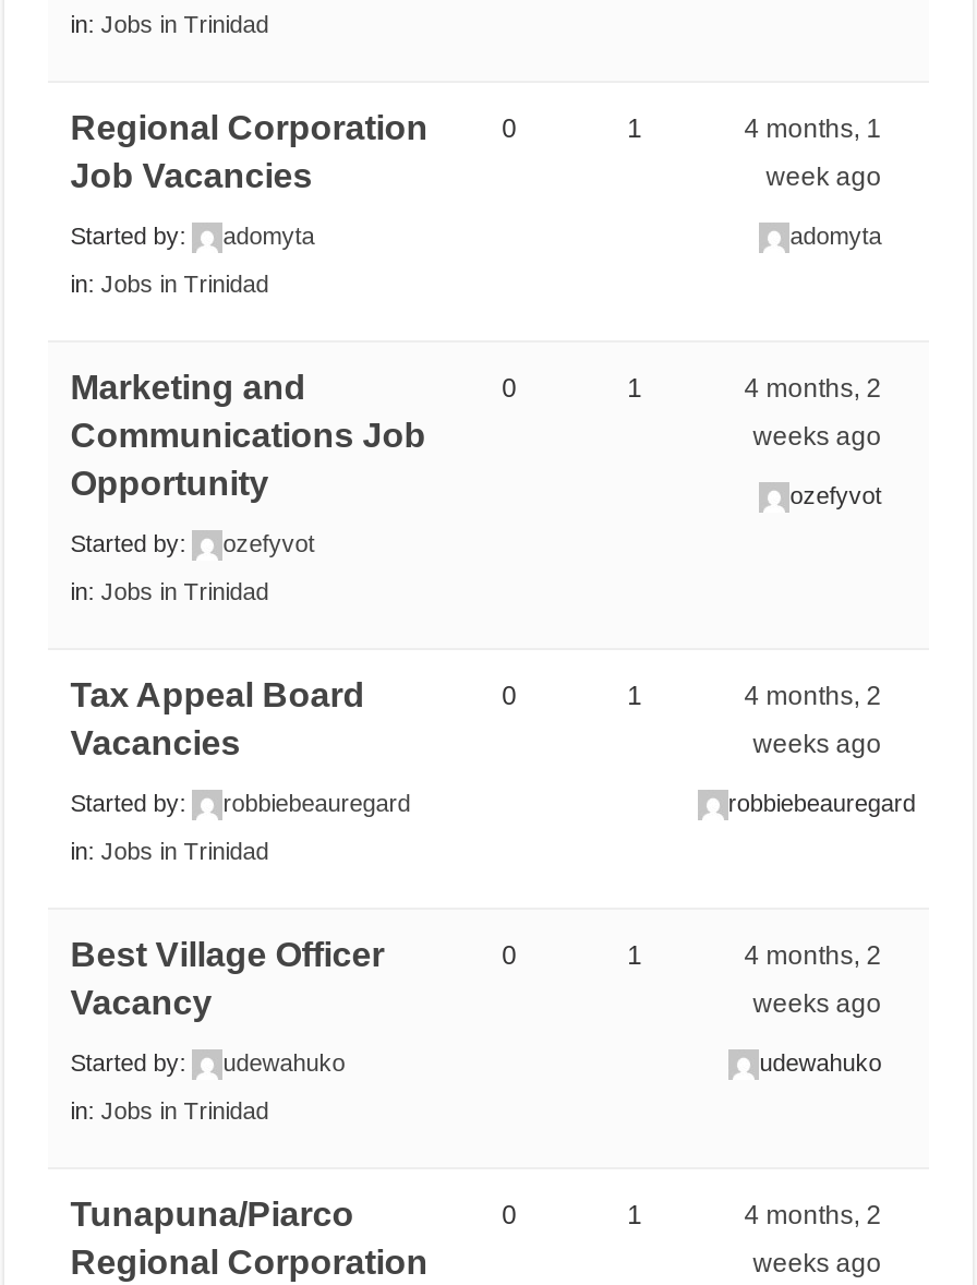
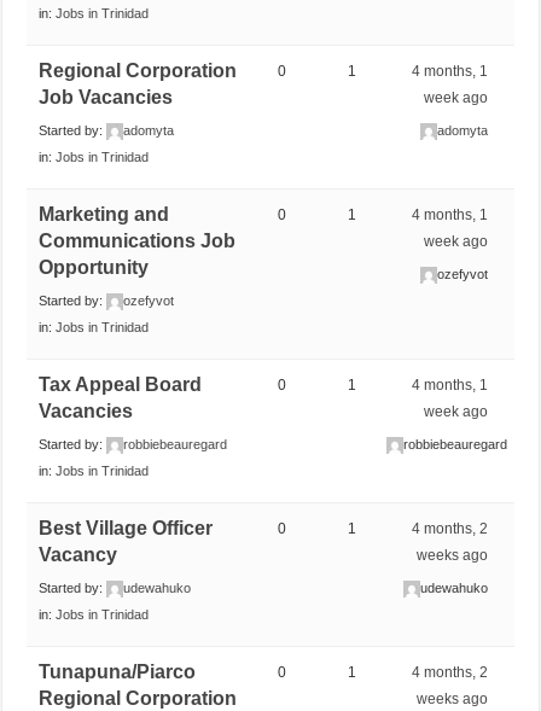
- 4 months, 2
+ 4 months, 1

- weeks ago
+ week ago

- 4 months, 2
+ 4 months, 1

- weeks ago
+ week ago
